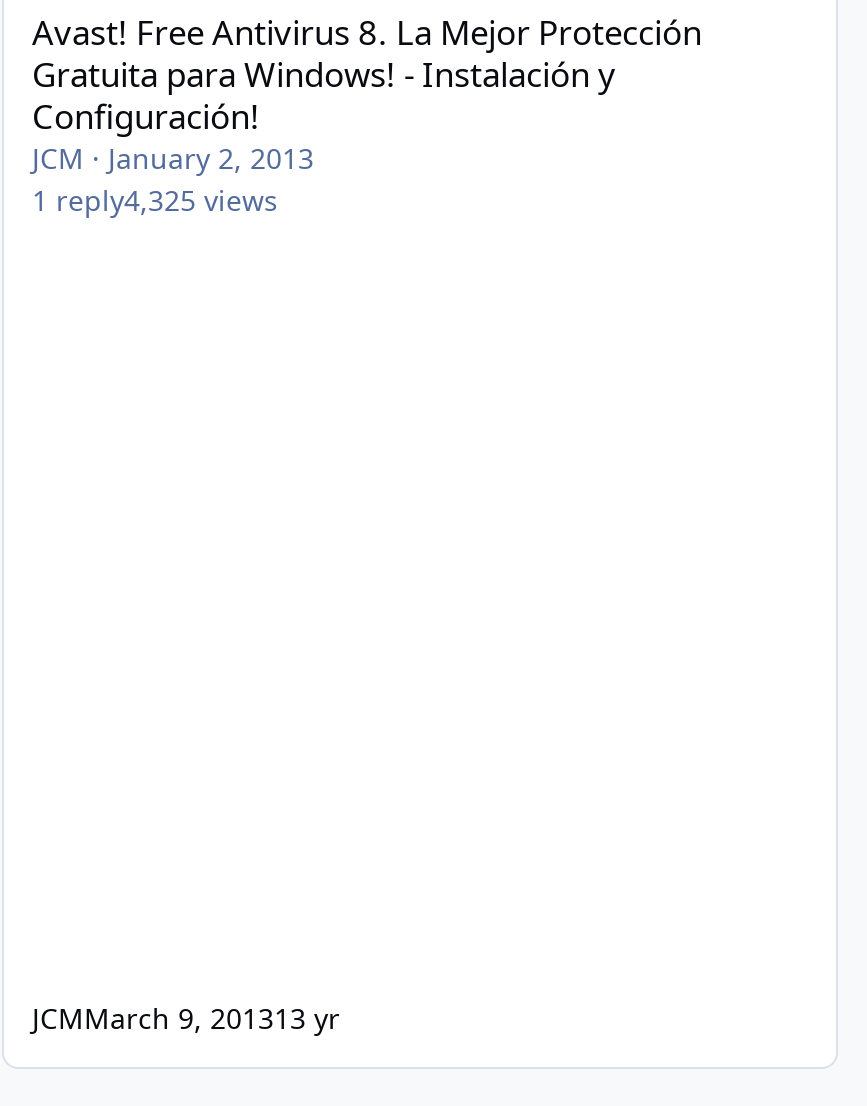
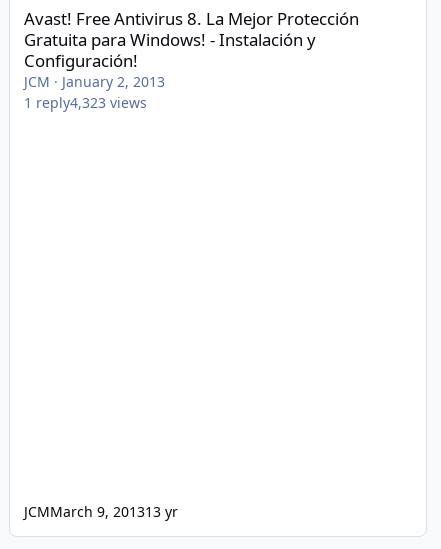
- 1 reply4,325 views
+ 1 reply4,323 views
